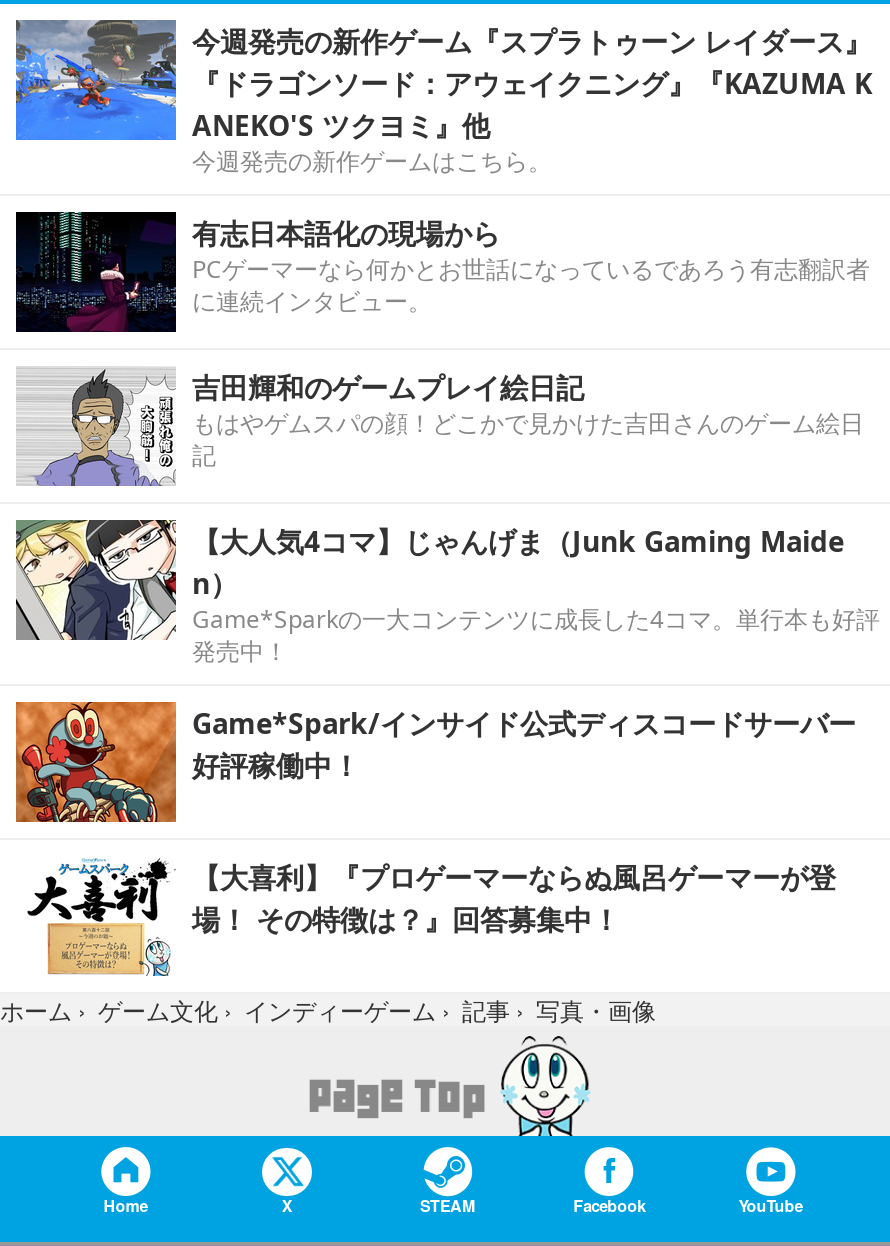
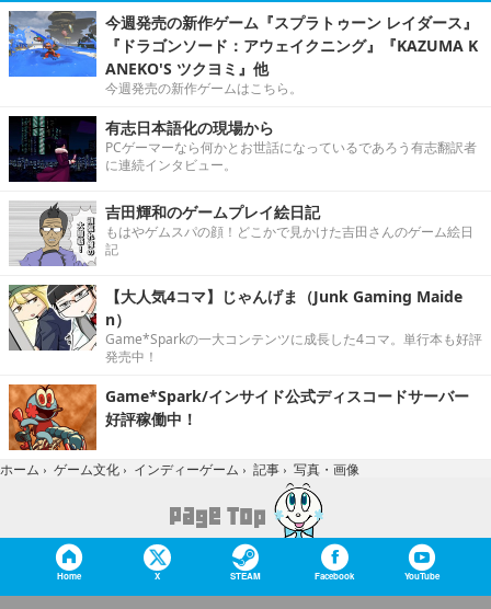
- [image]
- 【大喜利】『プロゲーマーならぬ風呂ゲーマーが登
- 場！ その特徴は？』回答募集中！
